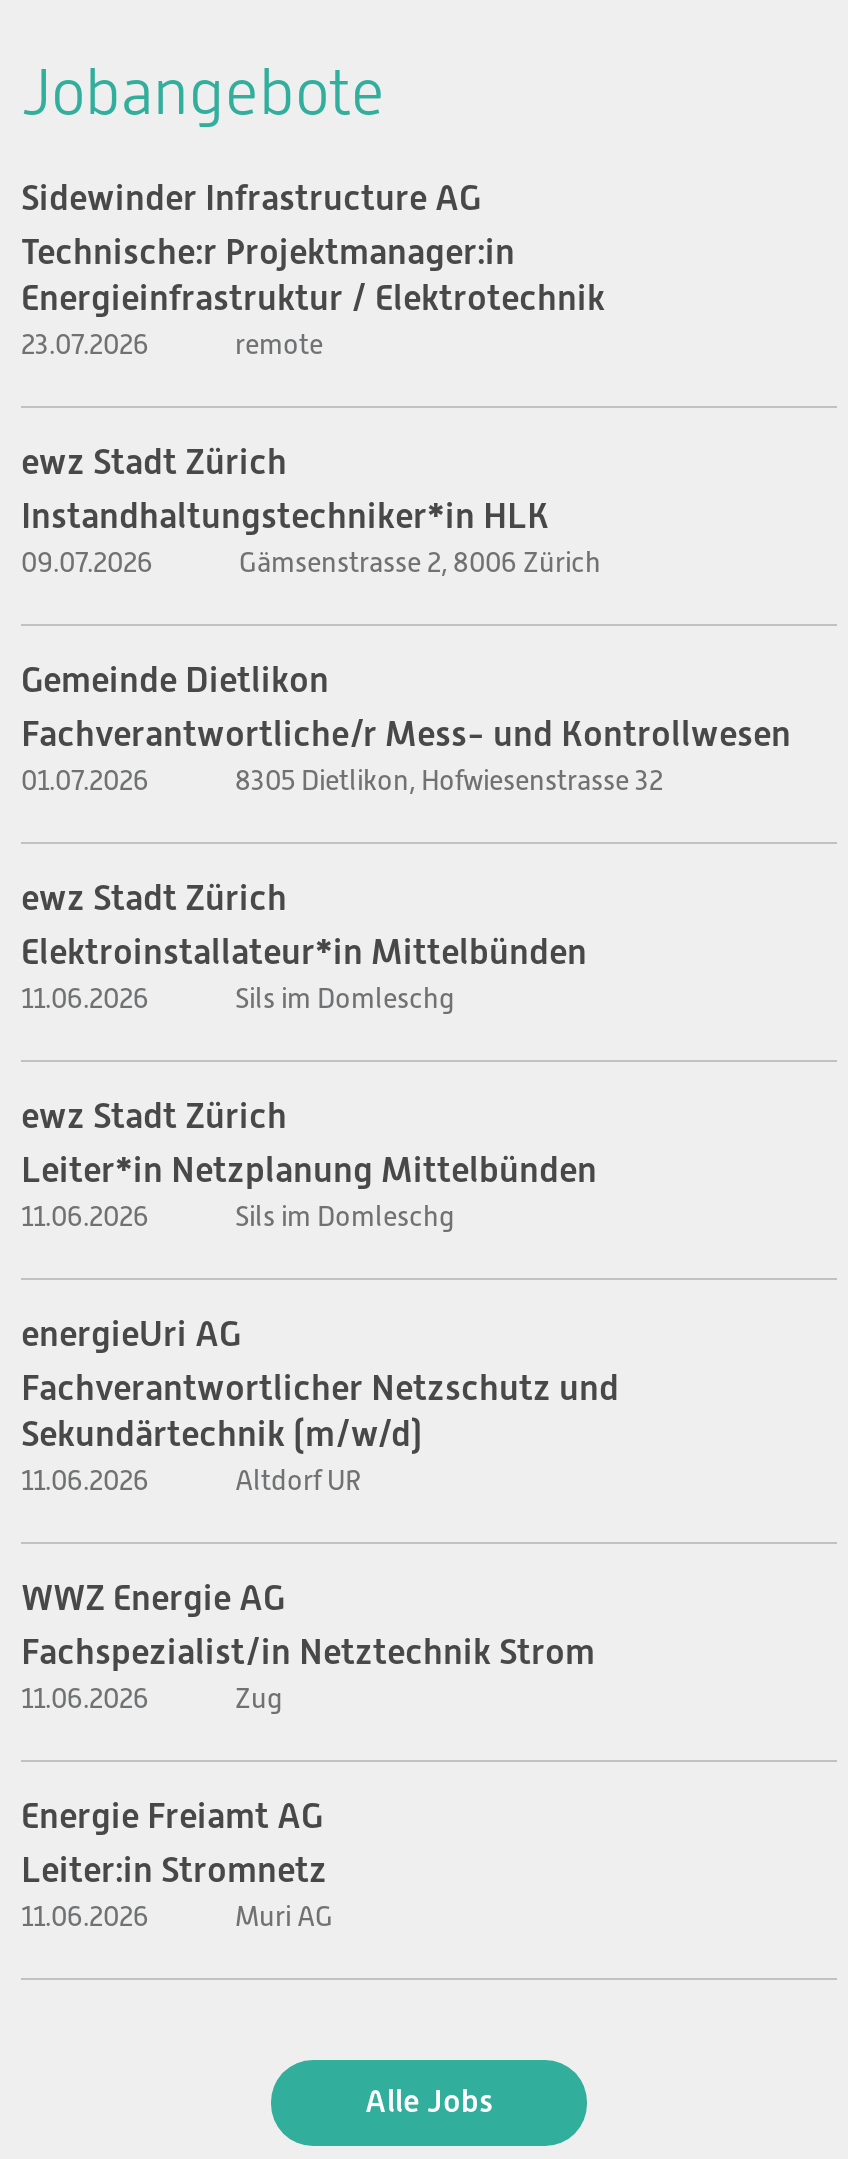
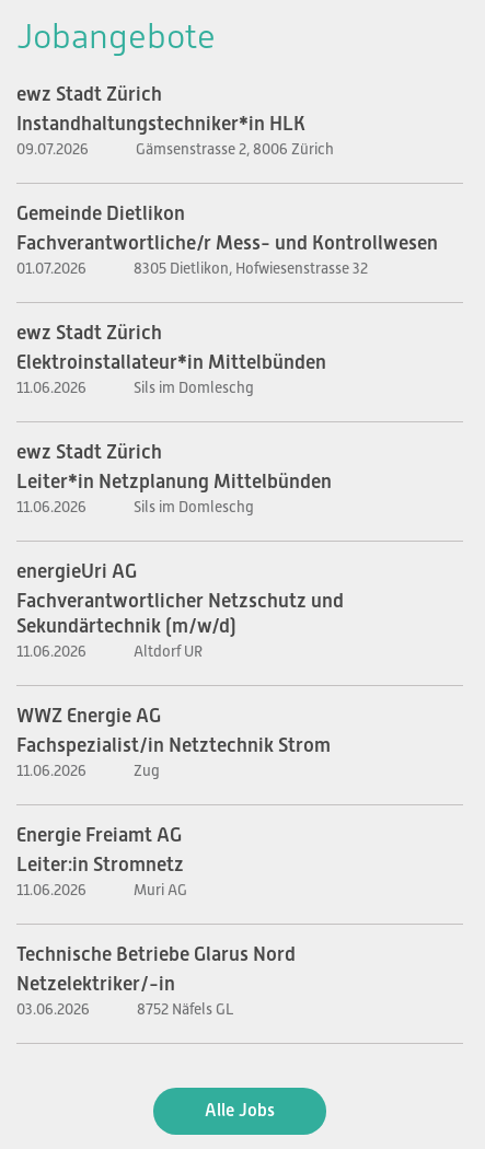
- Sidewinder Infrastructure AG
- Technische:r Projektmanager:in
- Energieinfrastruktur / Elektrotechnik
- 23.07.2026
- remote

moved up: ewz Stadt Zürich | Instandhaltungstechniker*in HLK | 09.07.2026 | ... | 11.06.2026 | Muri AG

+ Technische Betriebe Glarus Nord
+ Netzelektriker/-in
+ 03.06.2026
+ 8752 Näfels GL
